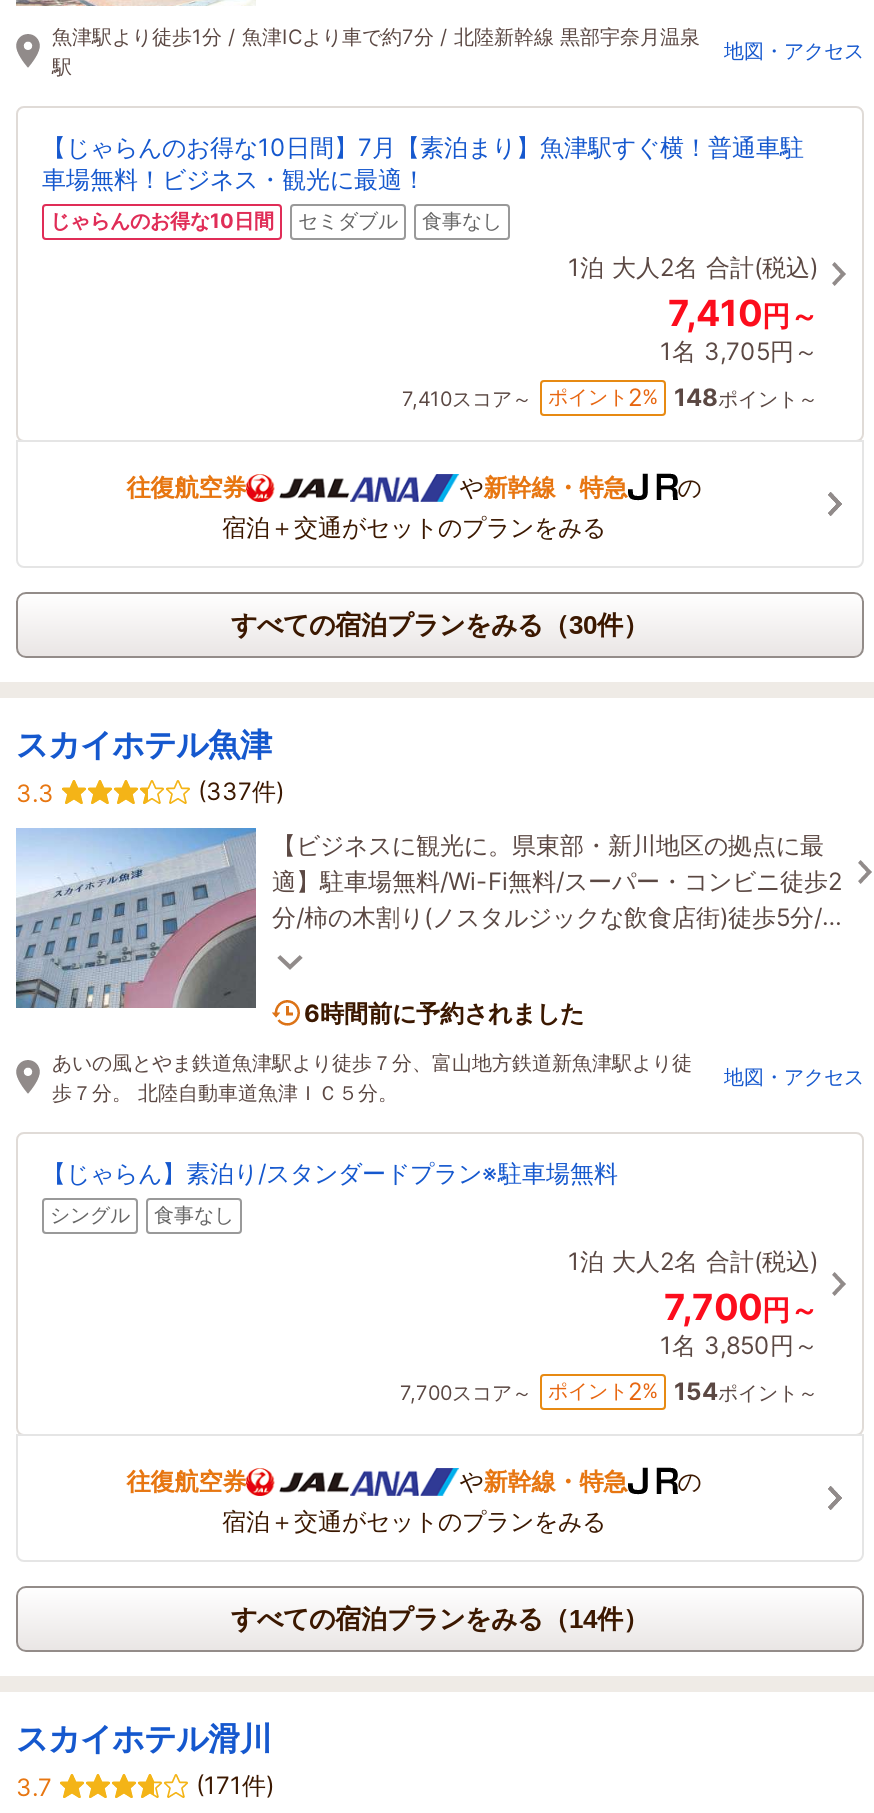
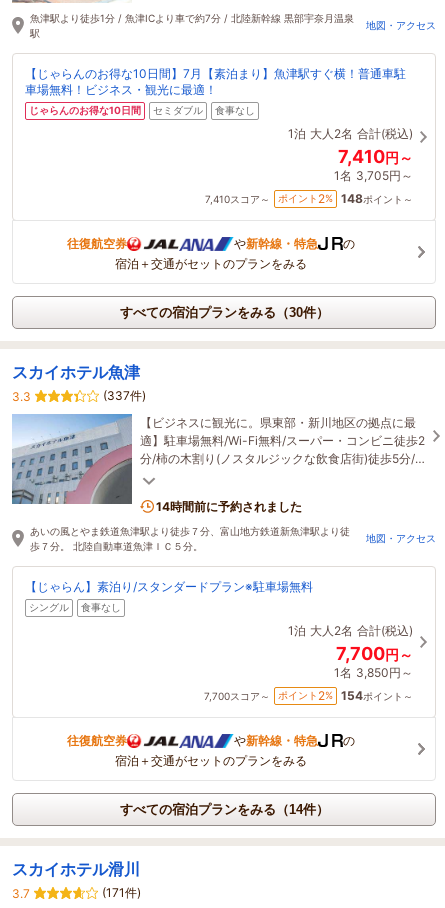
- 6時間前に予約されました
+ 14時間前に予約されました
